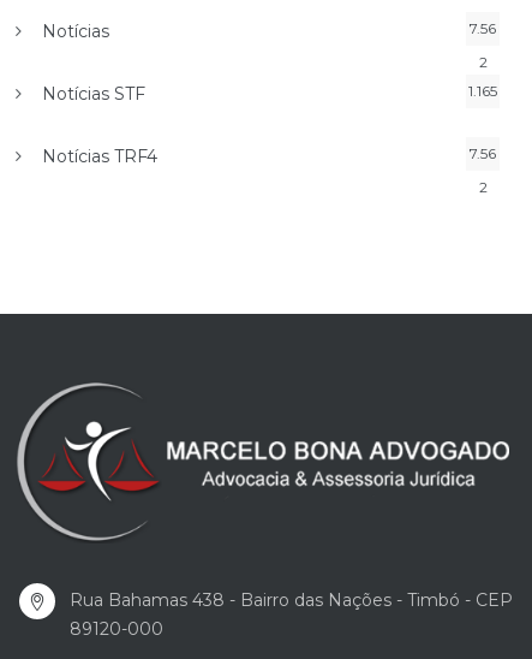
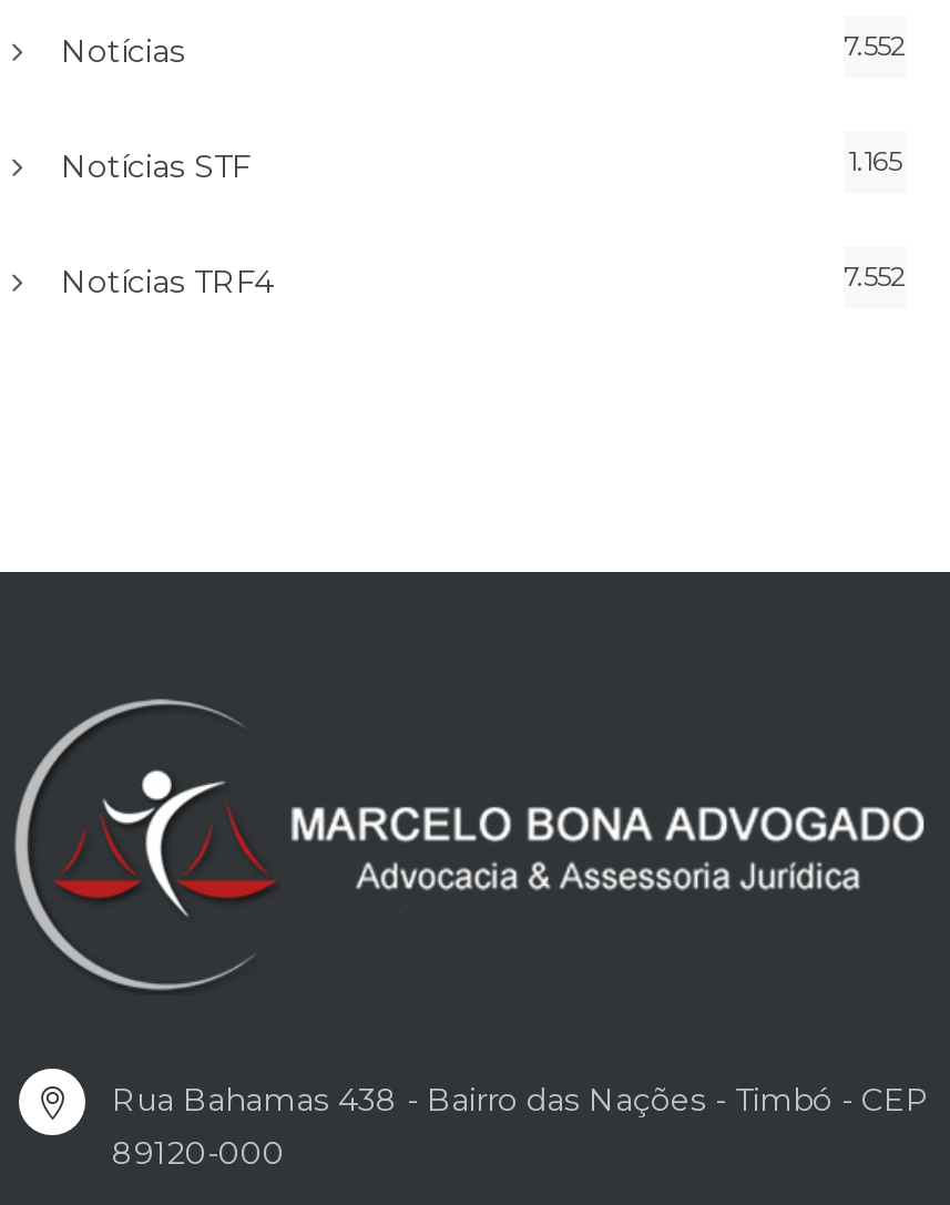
- 7.56
- 2
+ 7.552

- 7.56
- 2
+ 7.552
